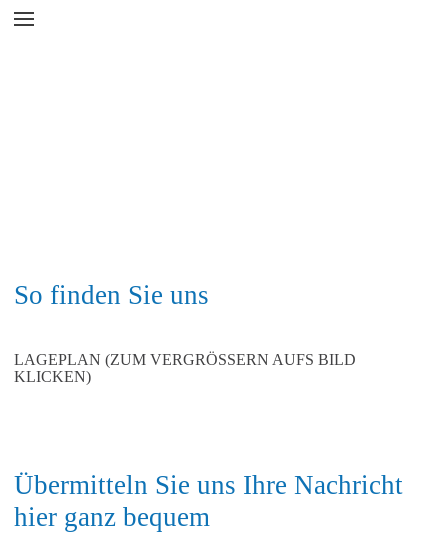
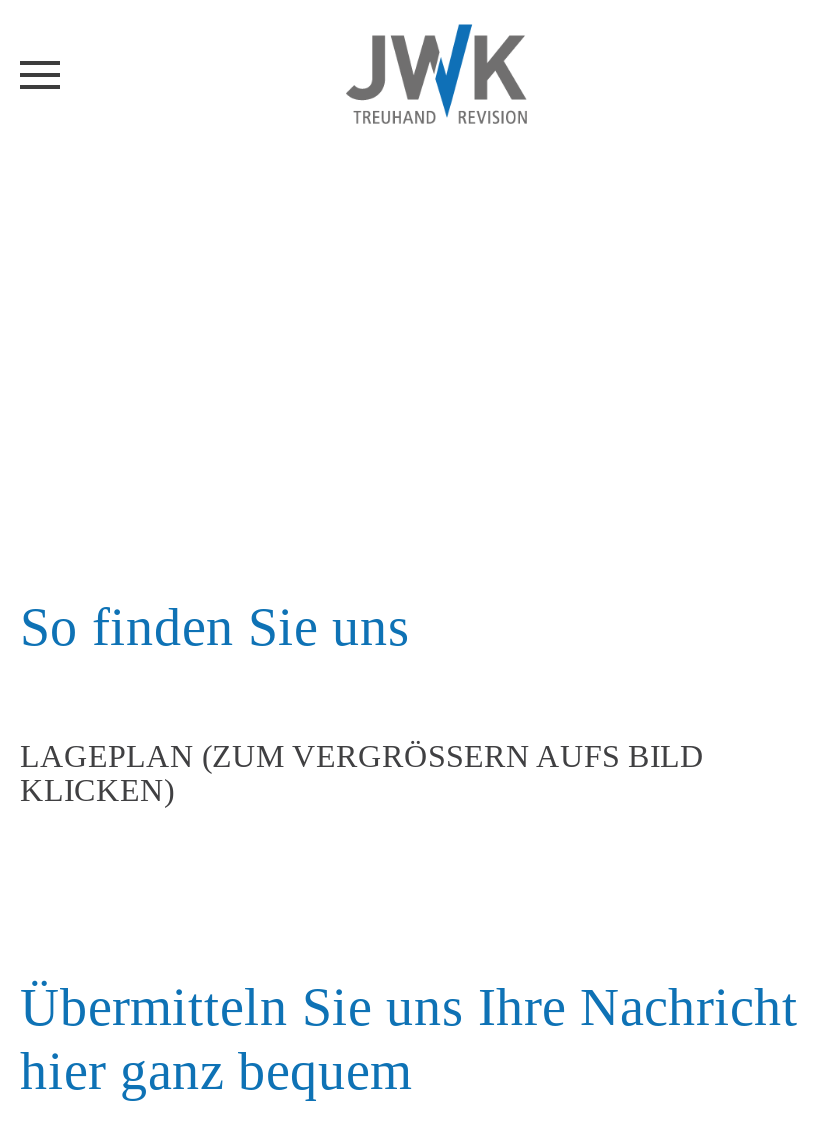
+ [image]
